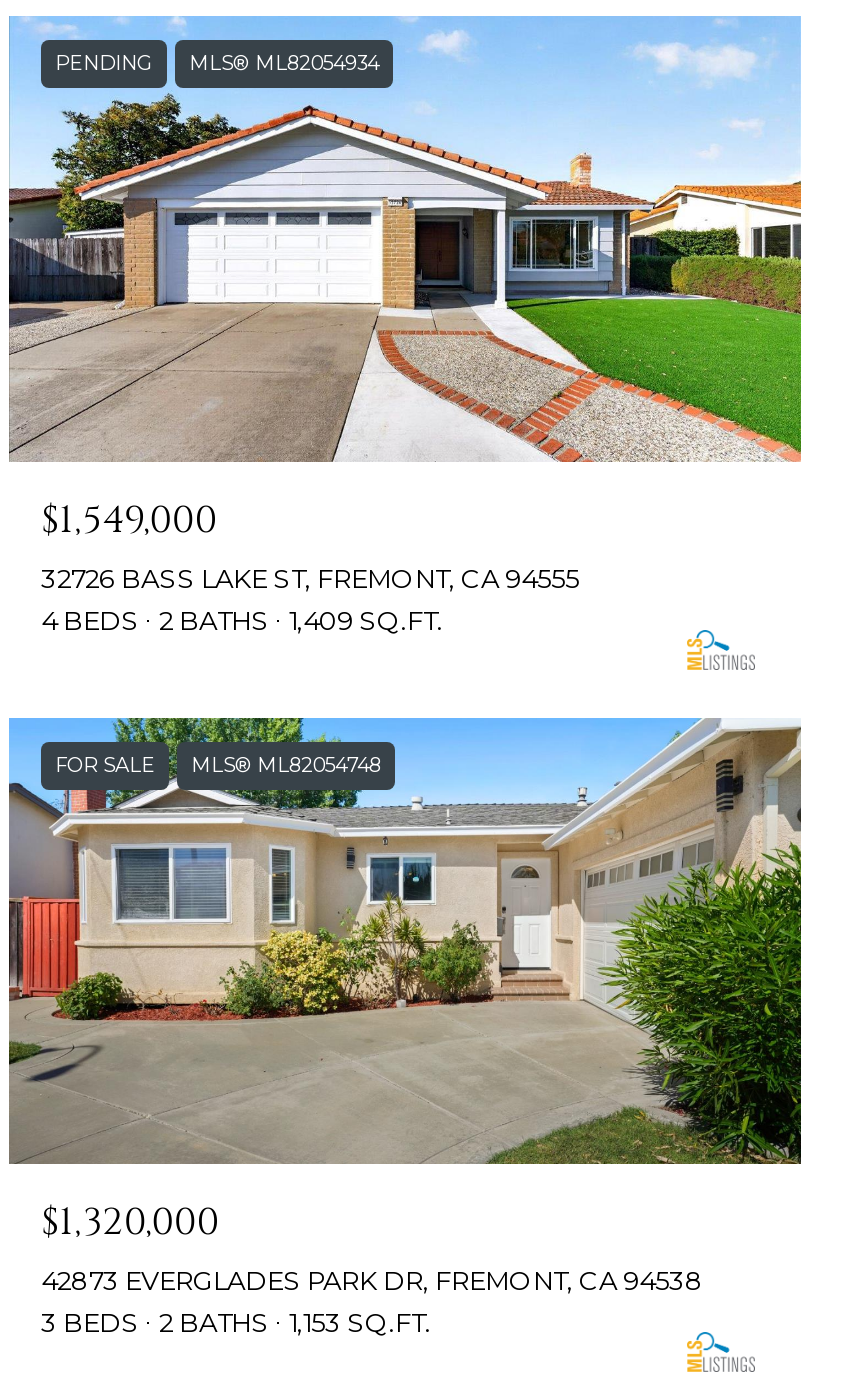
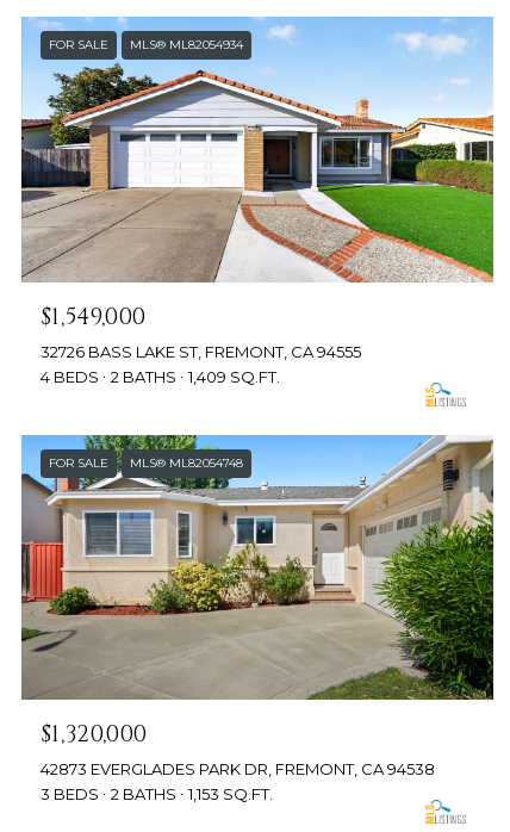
- PENDING
+ FOR SALE
